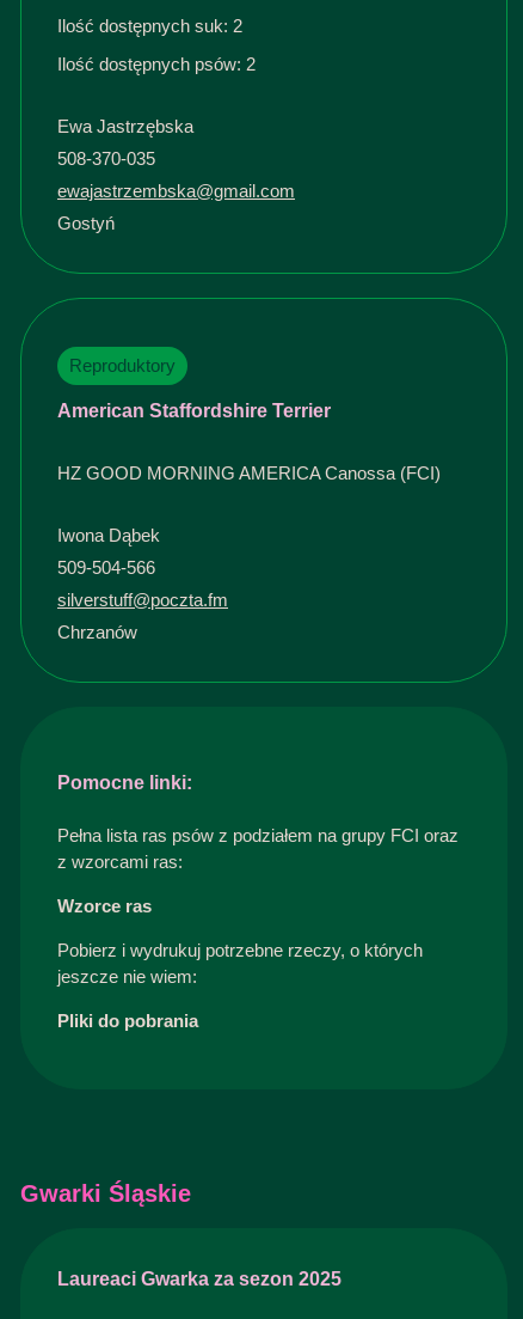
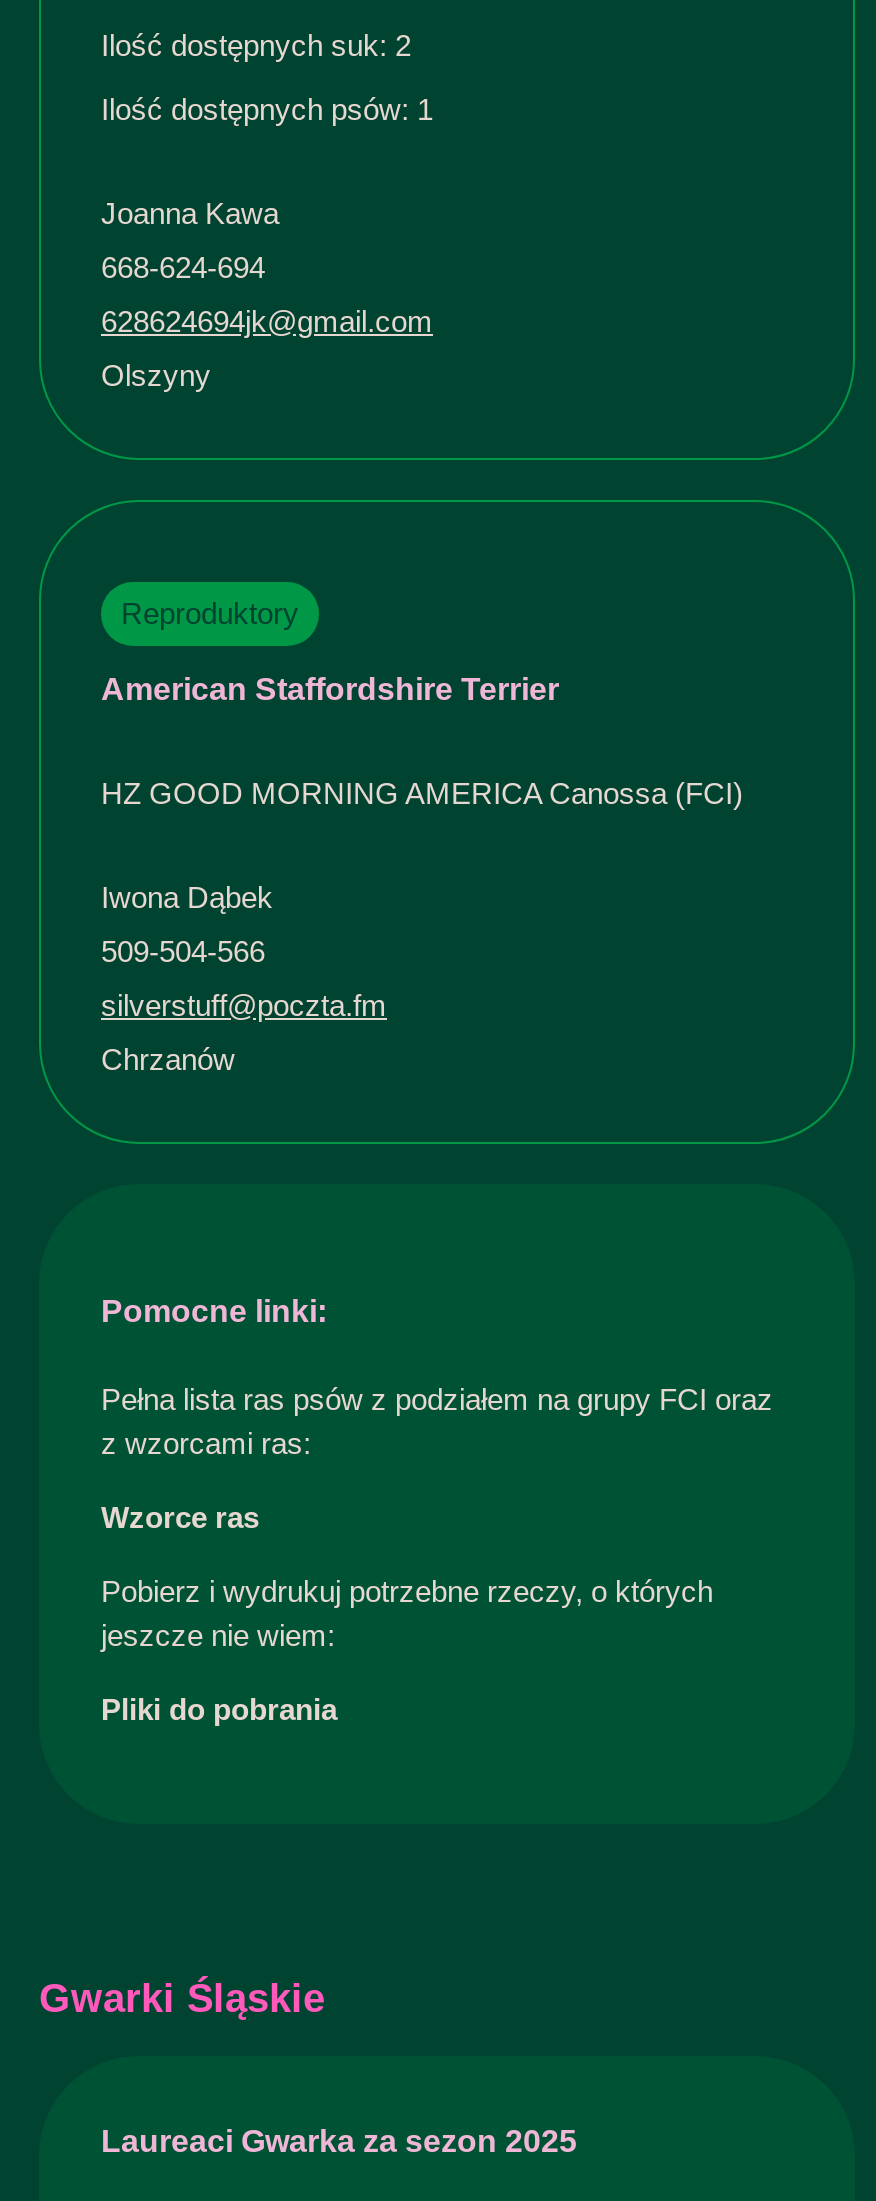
- Ilość dostępnych psów: 2
+ Ilość dostępnych psów: 1

- Ewa Jastrzębska
+ Joanna Kawa

- 508-370-035
+ 668-624-694

- ewajastrzembska@gmail.com
+ 628624694jk@gmail.com

- Gostyń
+ Olszyny
